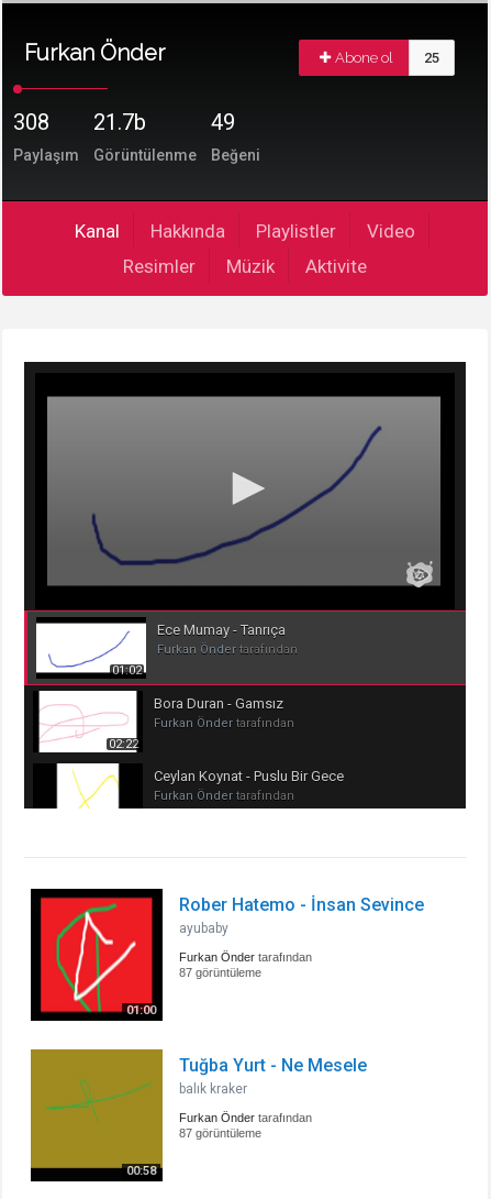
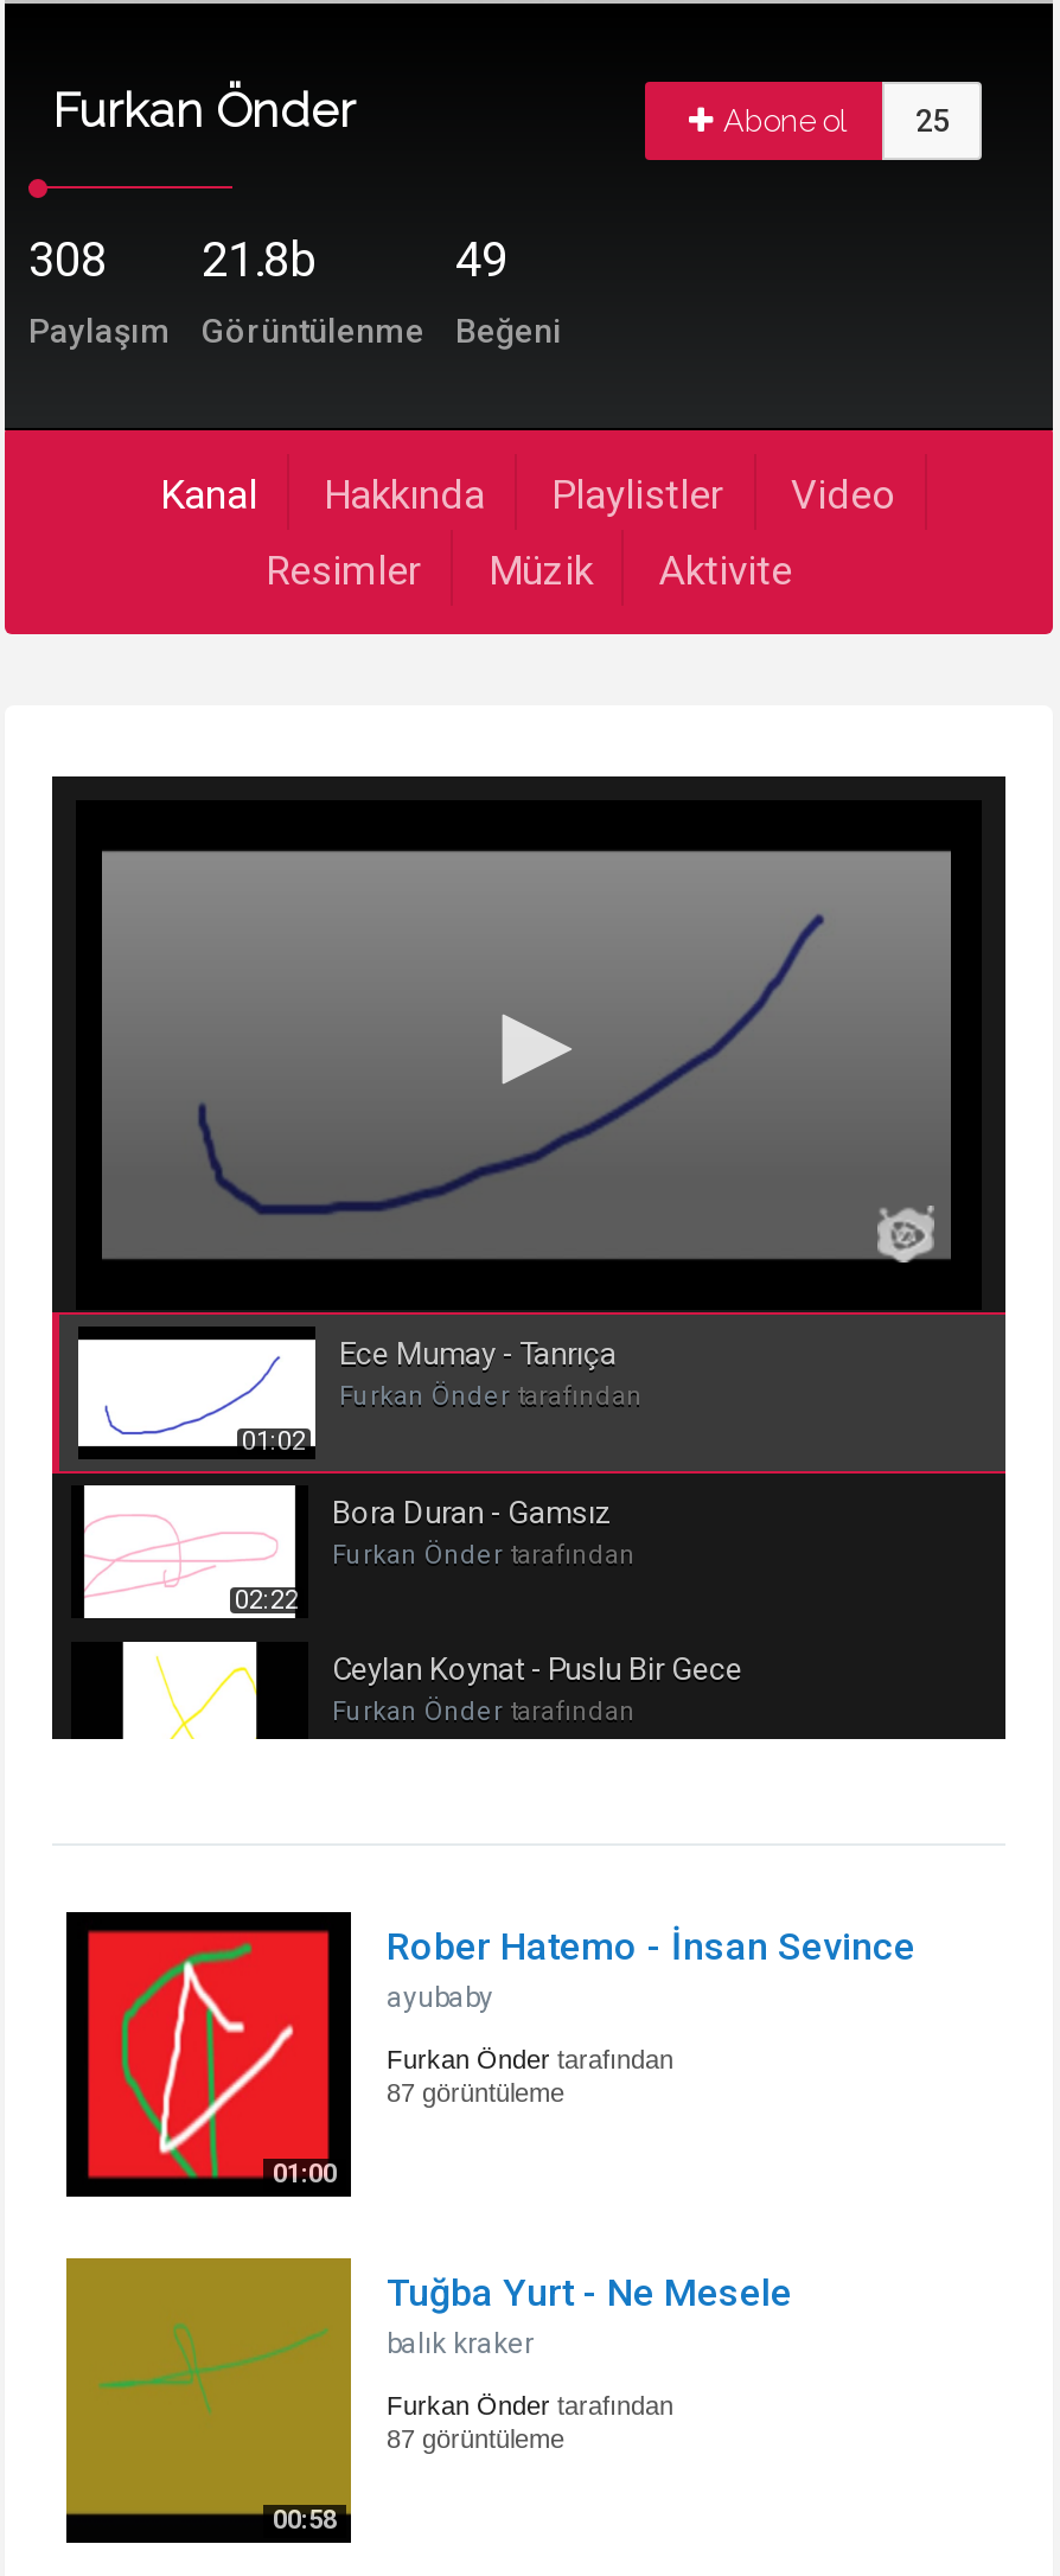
- 308 21.7b
+ 308 21.8b
